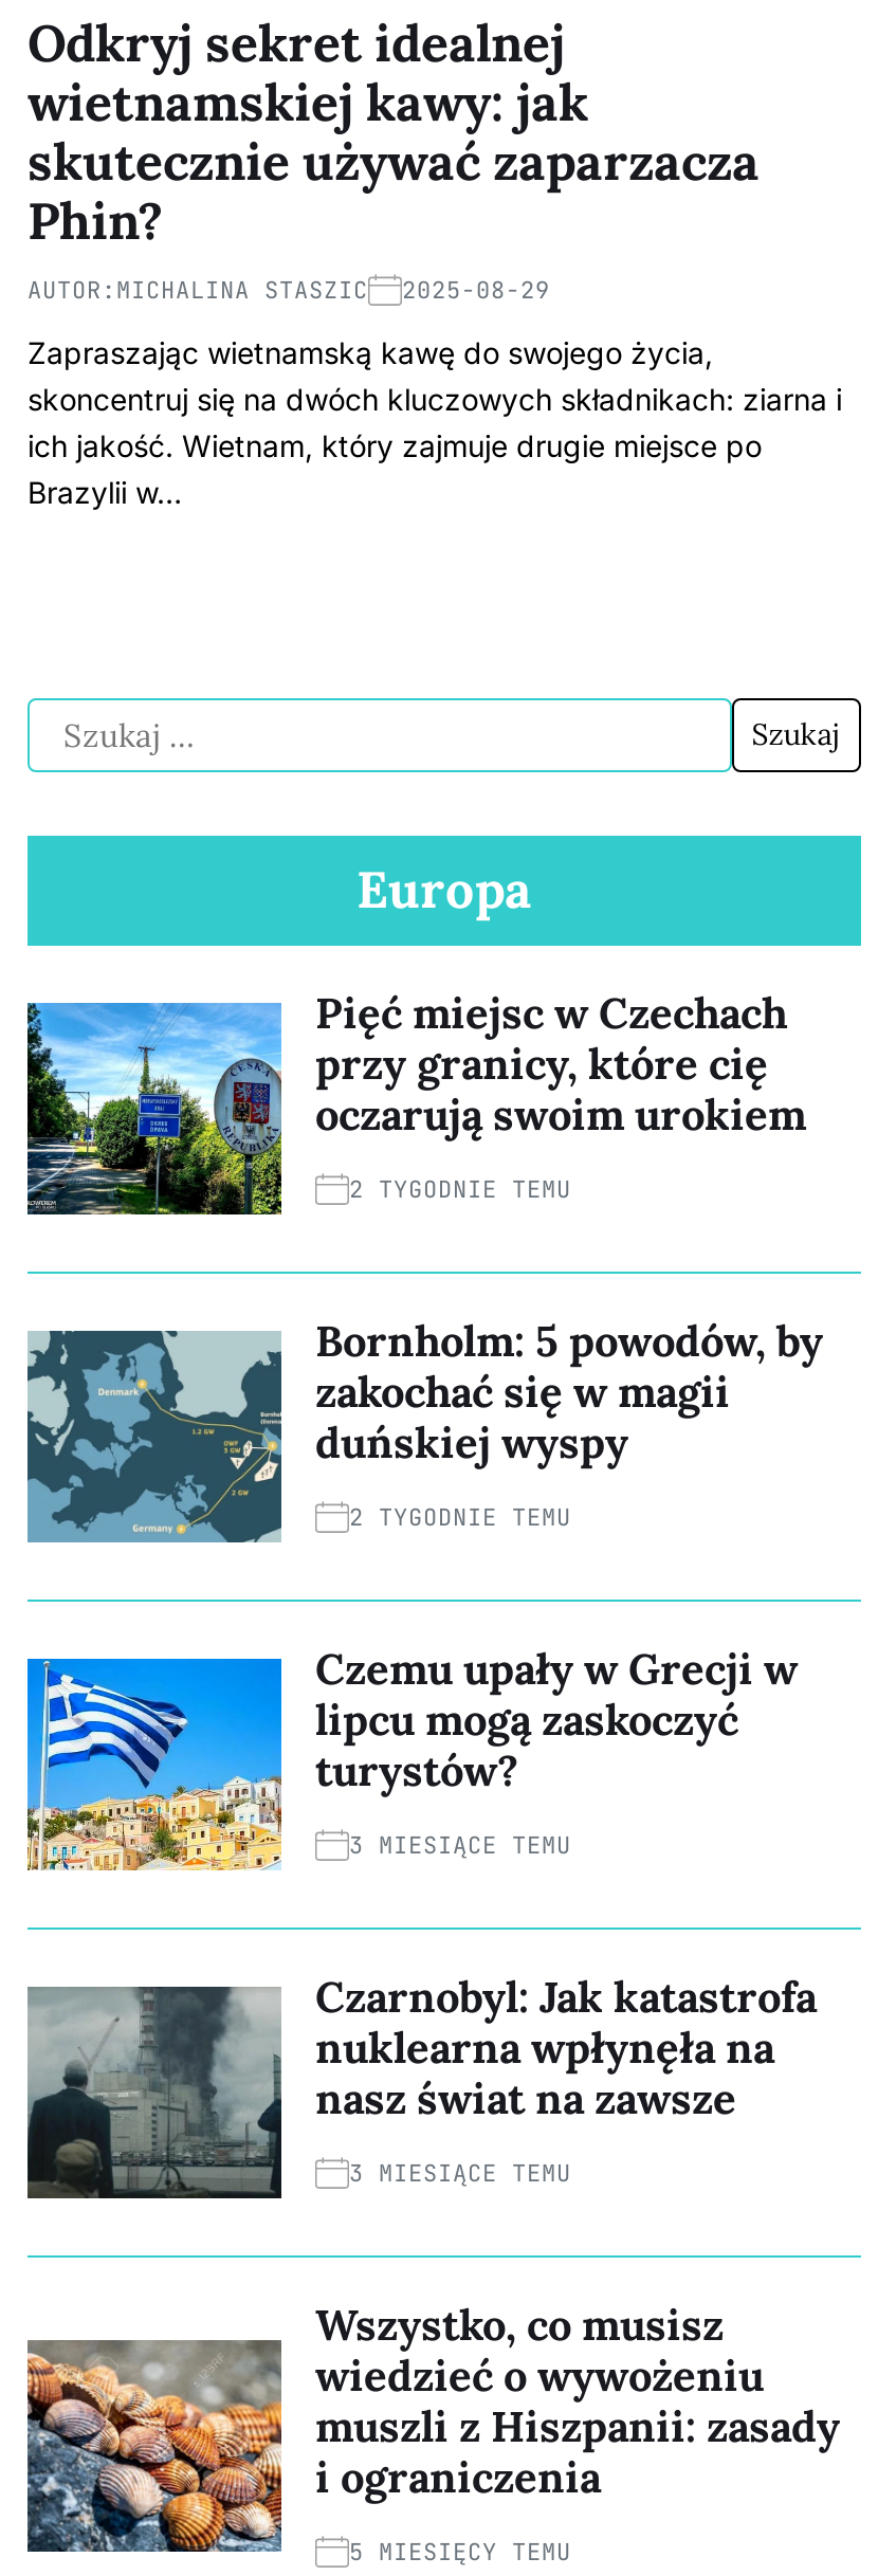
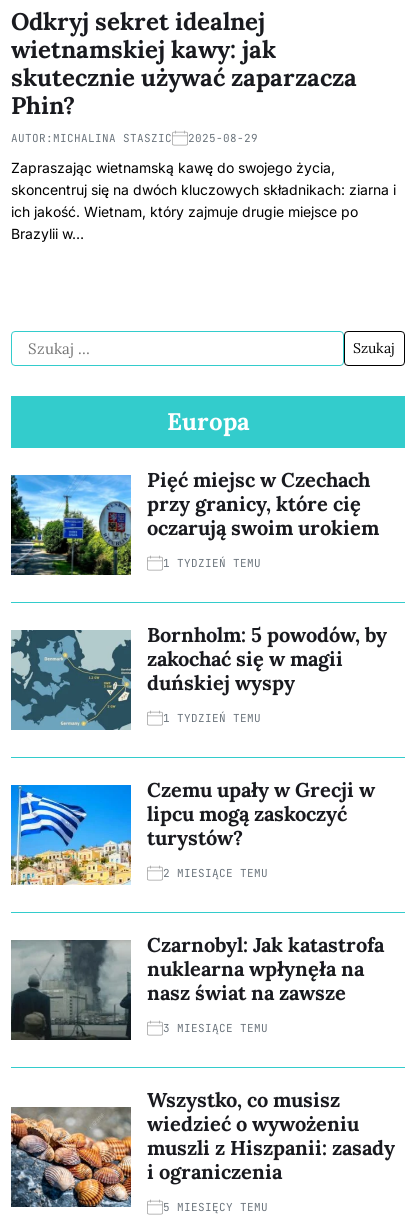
- 2 TYGODNIE TEMU
+ 1 TYDZIEŃ TEMU

- 2 TYGODNIE TEMU
+ 1 TYDZIEŃ TEMU

- 3 MIESIĄCE TEMU
+ 2 MIESIĄCE TEMU
